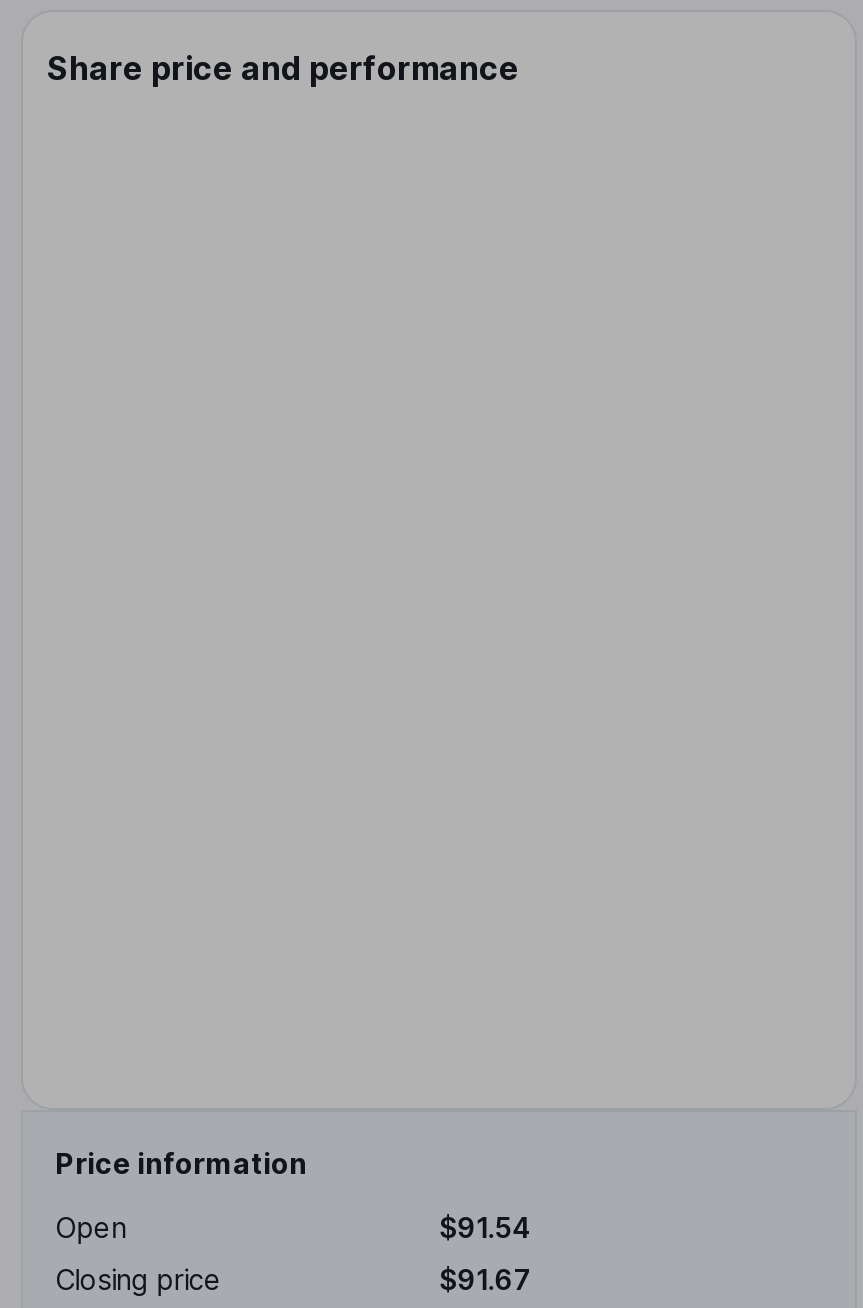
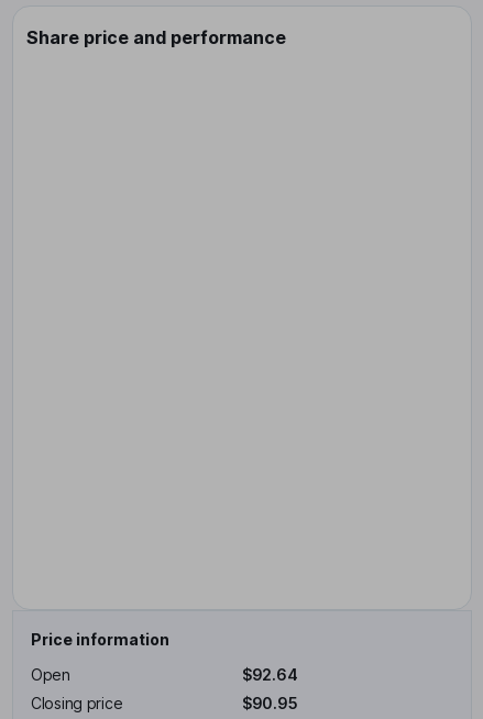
- $91.54
+ $92.64

- $91.67
+ $90.95
